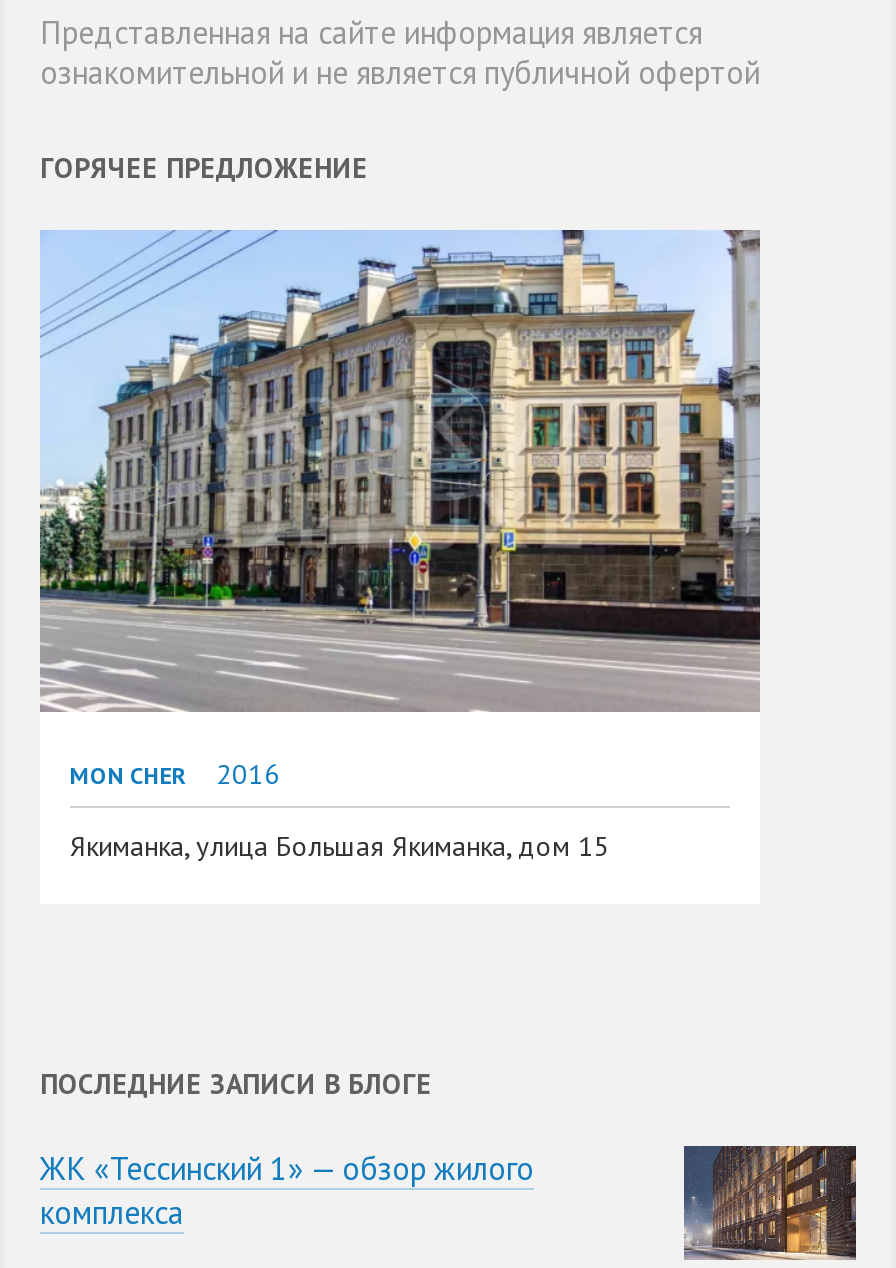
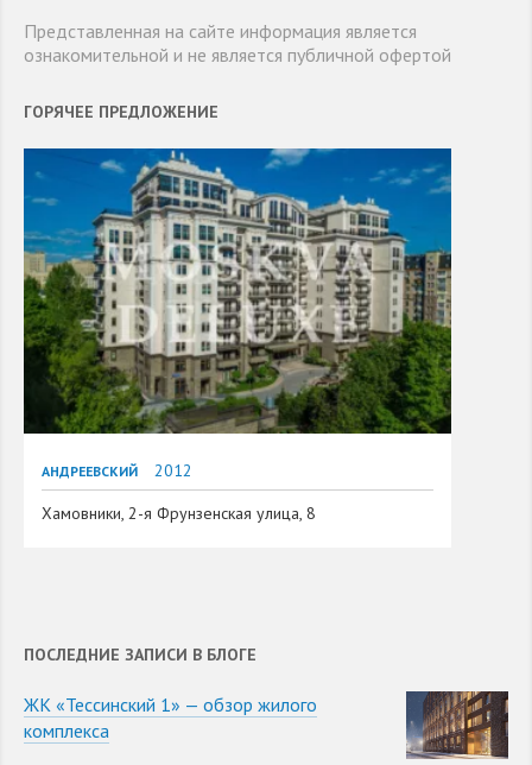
- [image]
- MON CHER
- 2016
+ [image]
+ АНДРЕЕВСКИЙ
+ 2012

- Якиманка, улица Большая Якиманка, дом 15
+ Хамовники, 2-я Фрунзенская улица, 8
